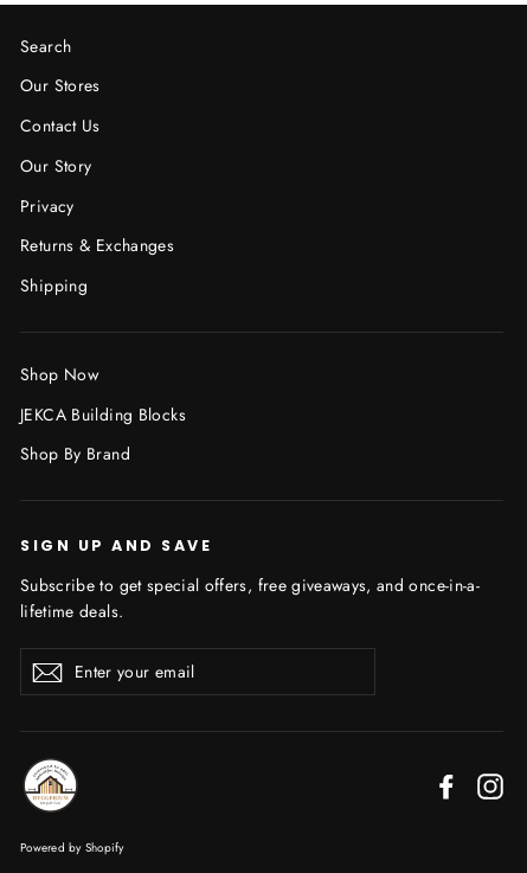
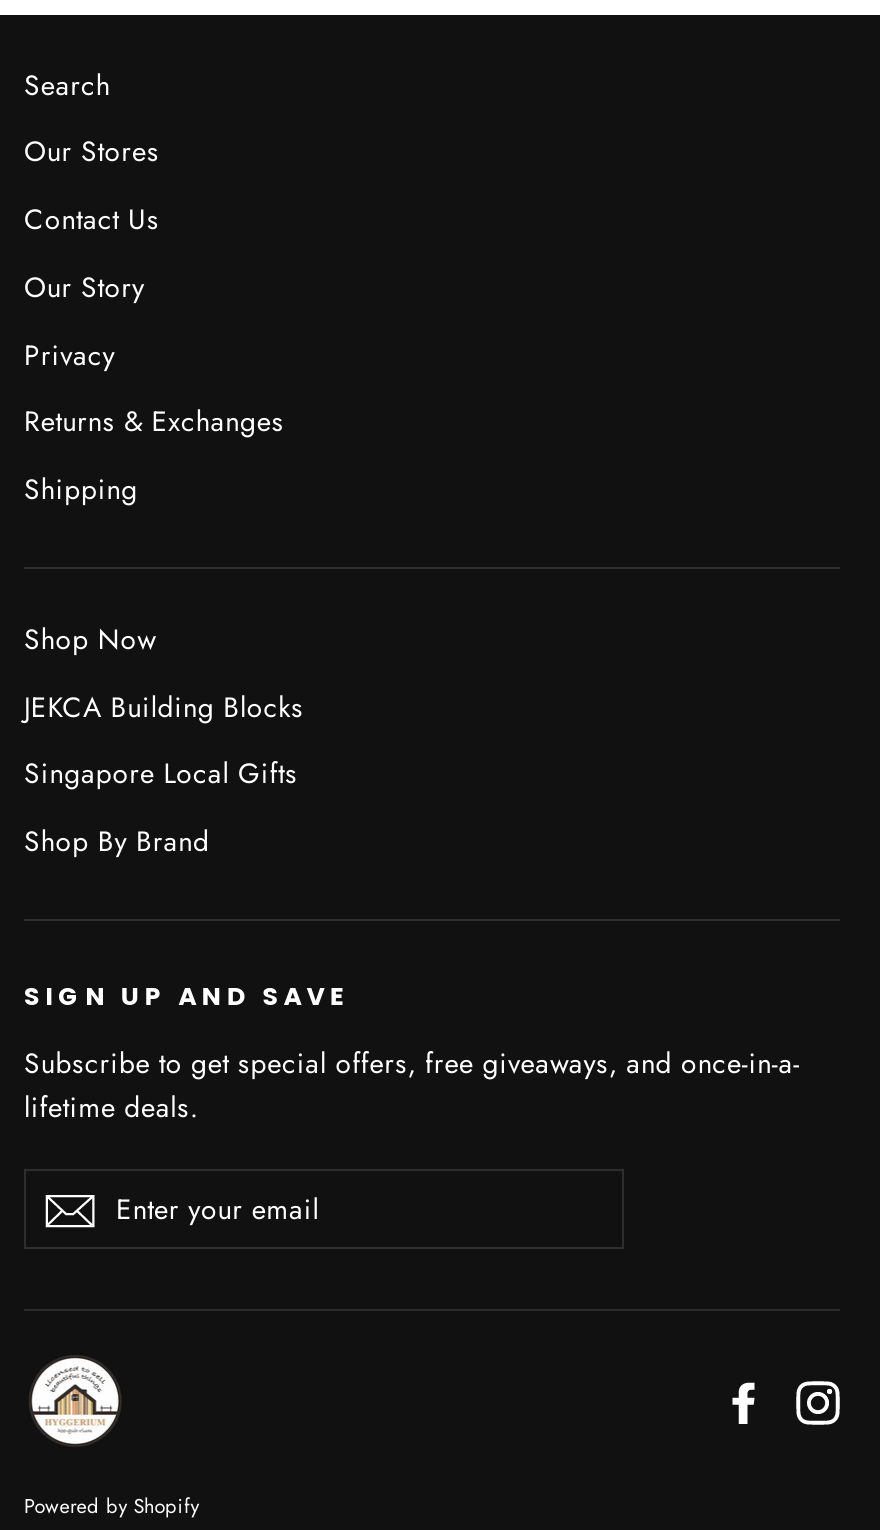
+ Singapore Local Gifts
